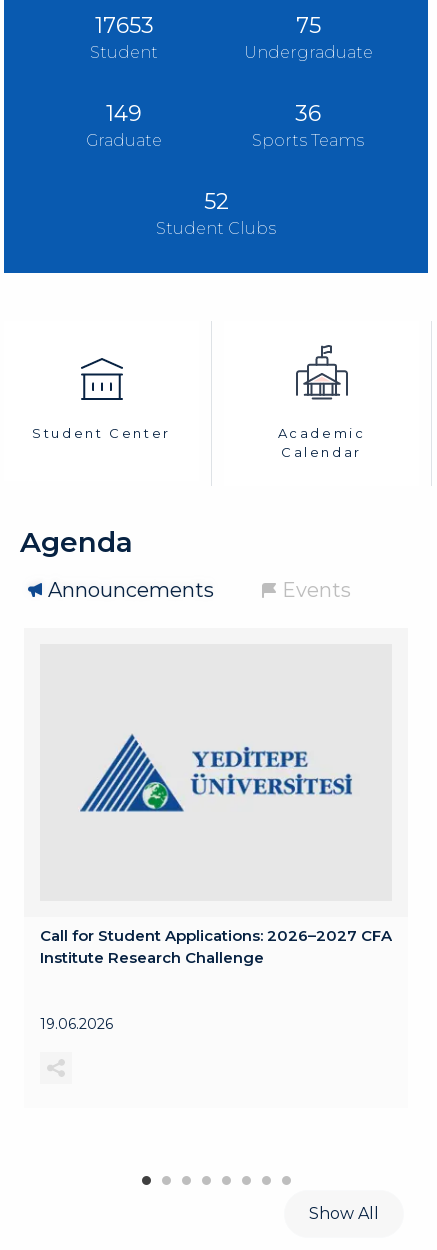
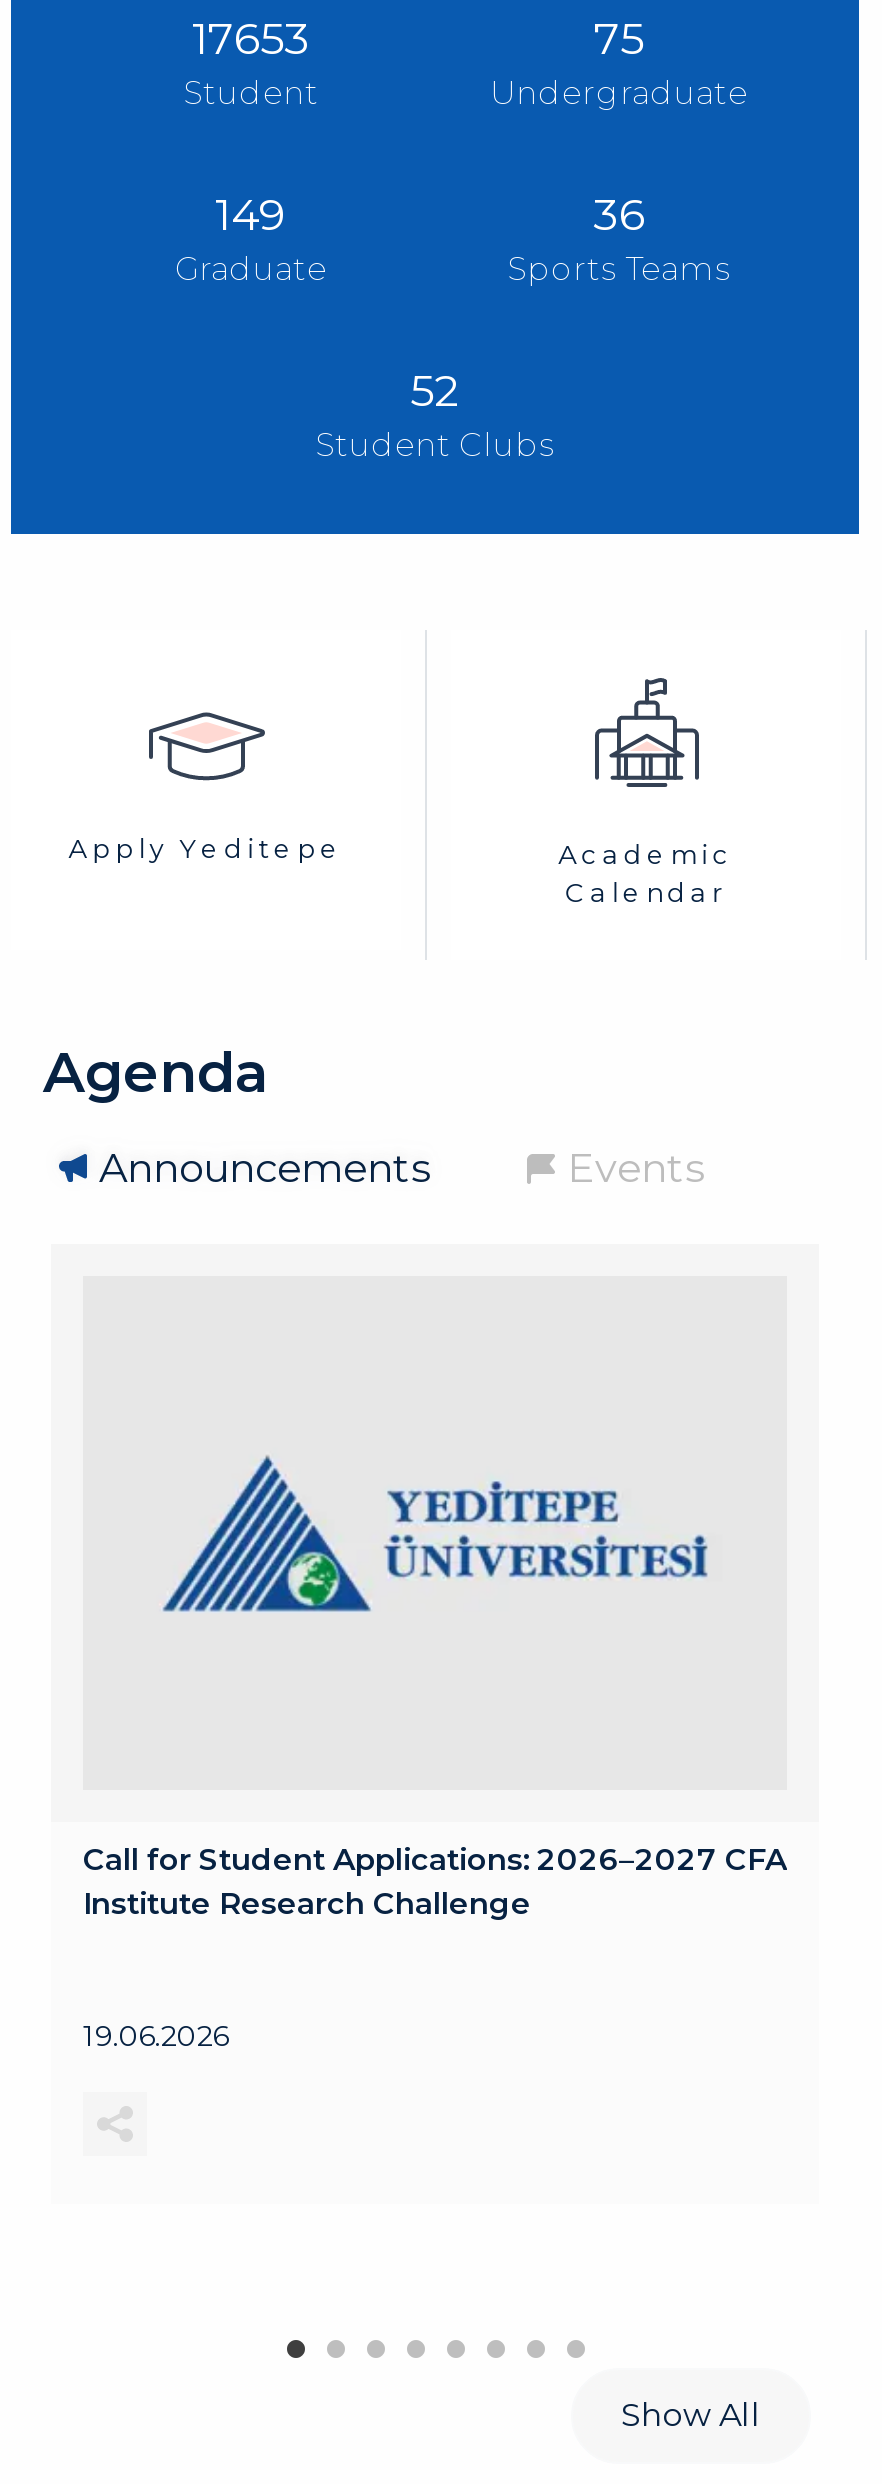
- [image]
- Student Center
+ [image]
+ Apply Yeditepe
